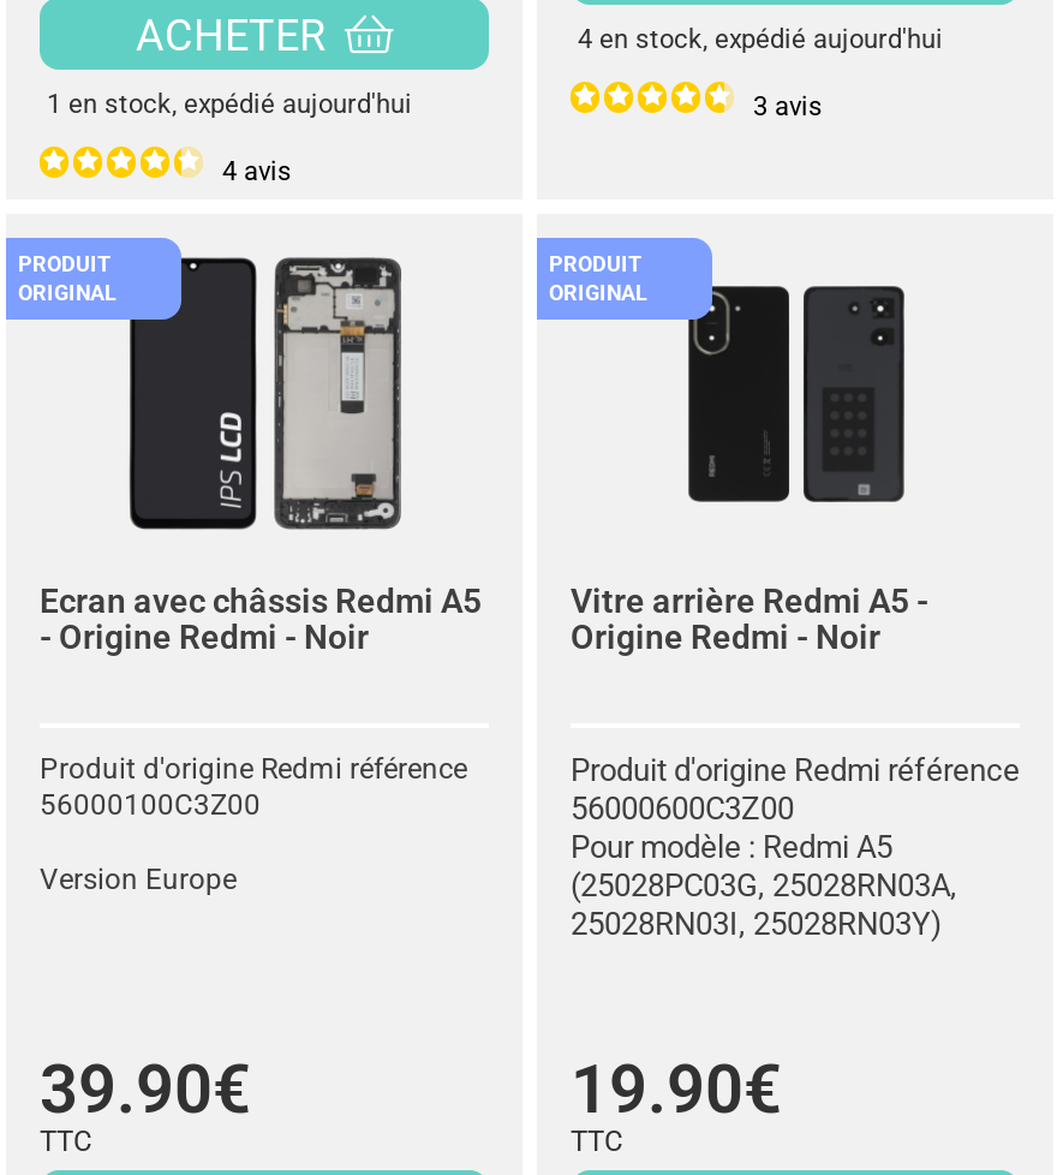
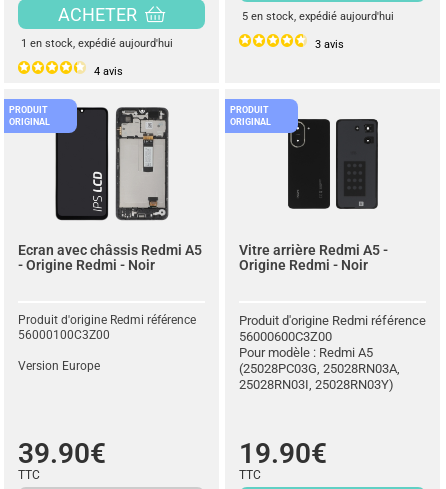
- 4 en stock, expédié aujourd'hui
+ 5 en stock, expédié aujourd'hui
